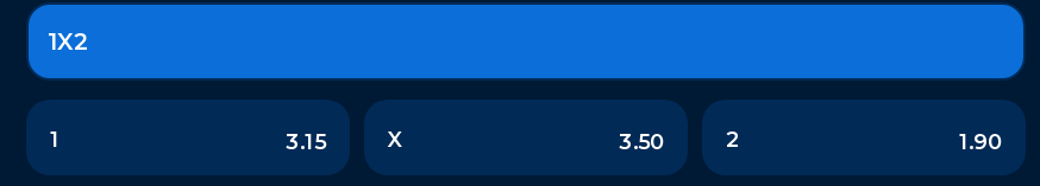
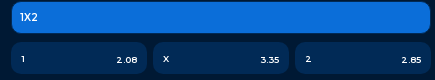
- 3.15
+ 2.08

- 3.50
+ 3.35

- 1.90
+ 2.85
